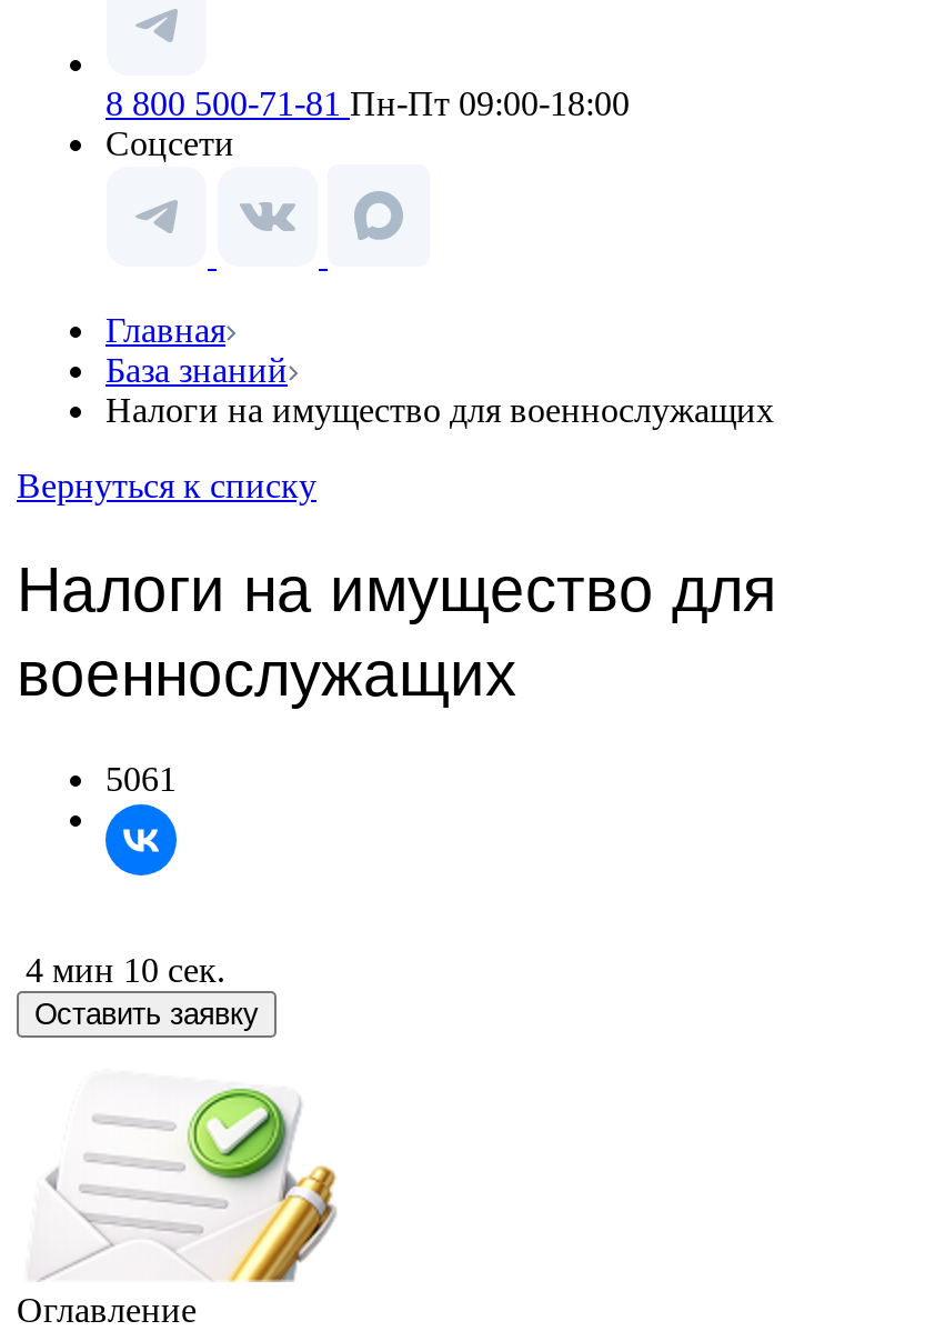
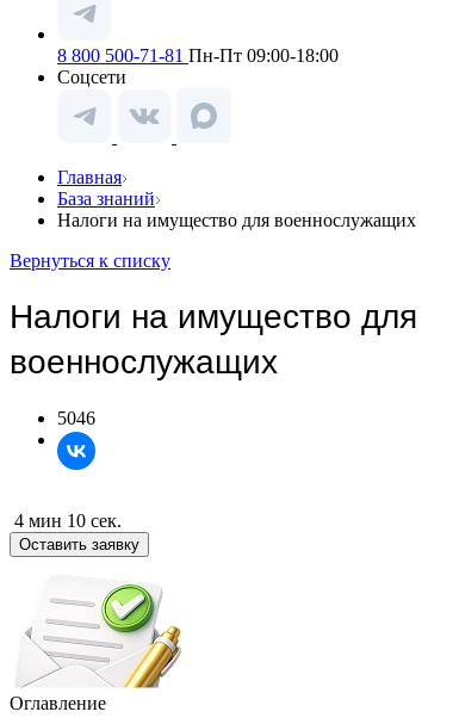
- 5061
+ 5046
